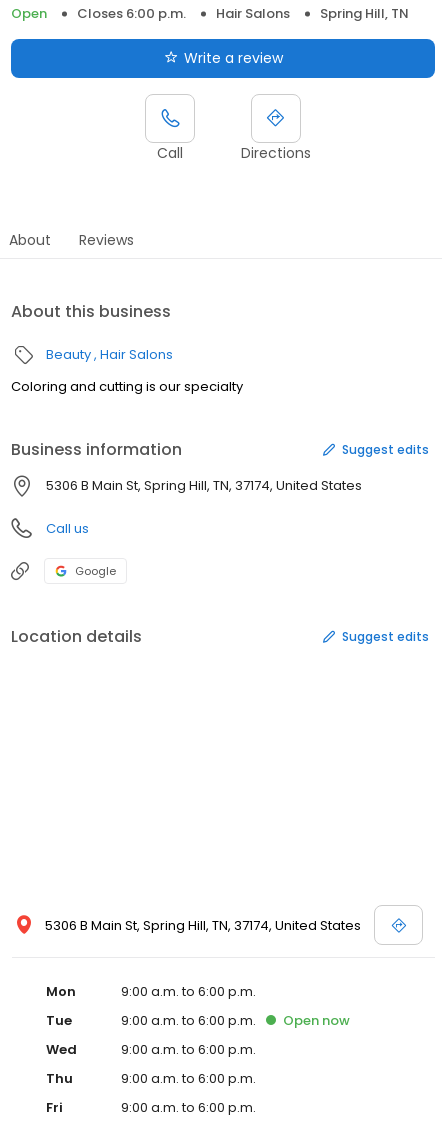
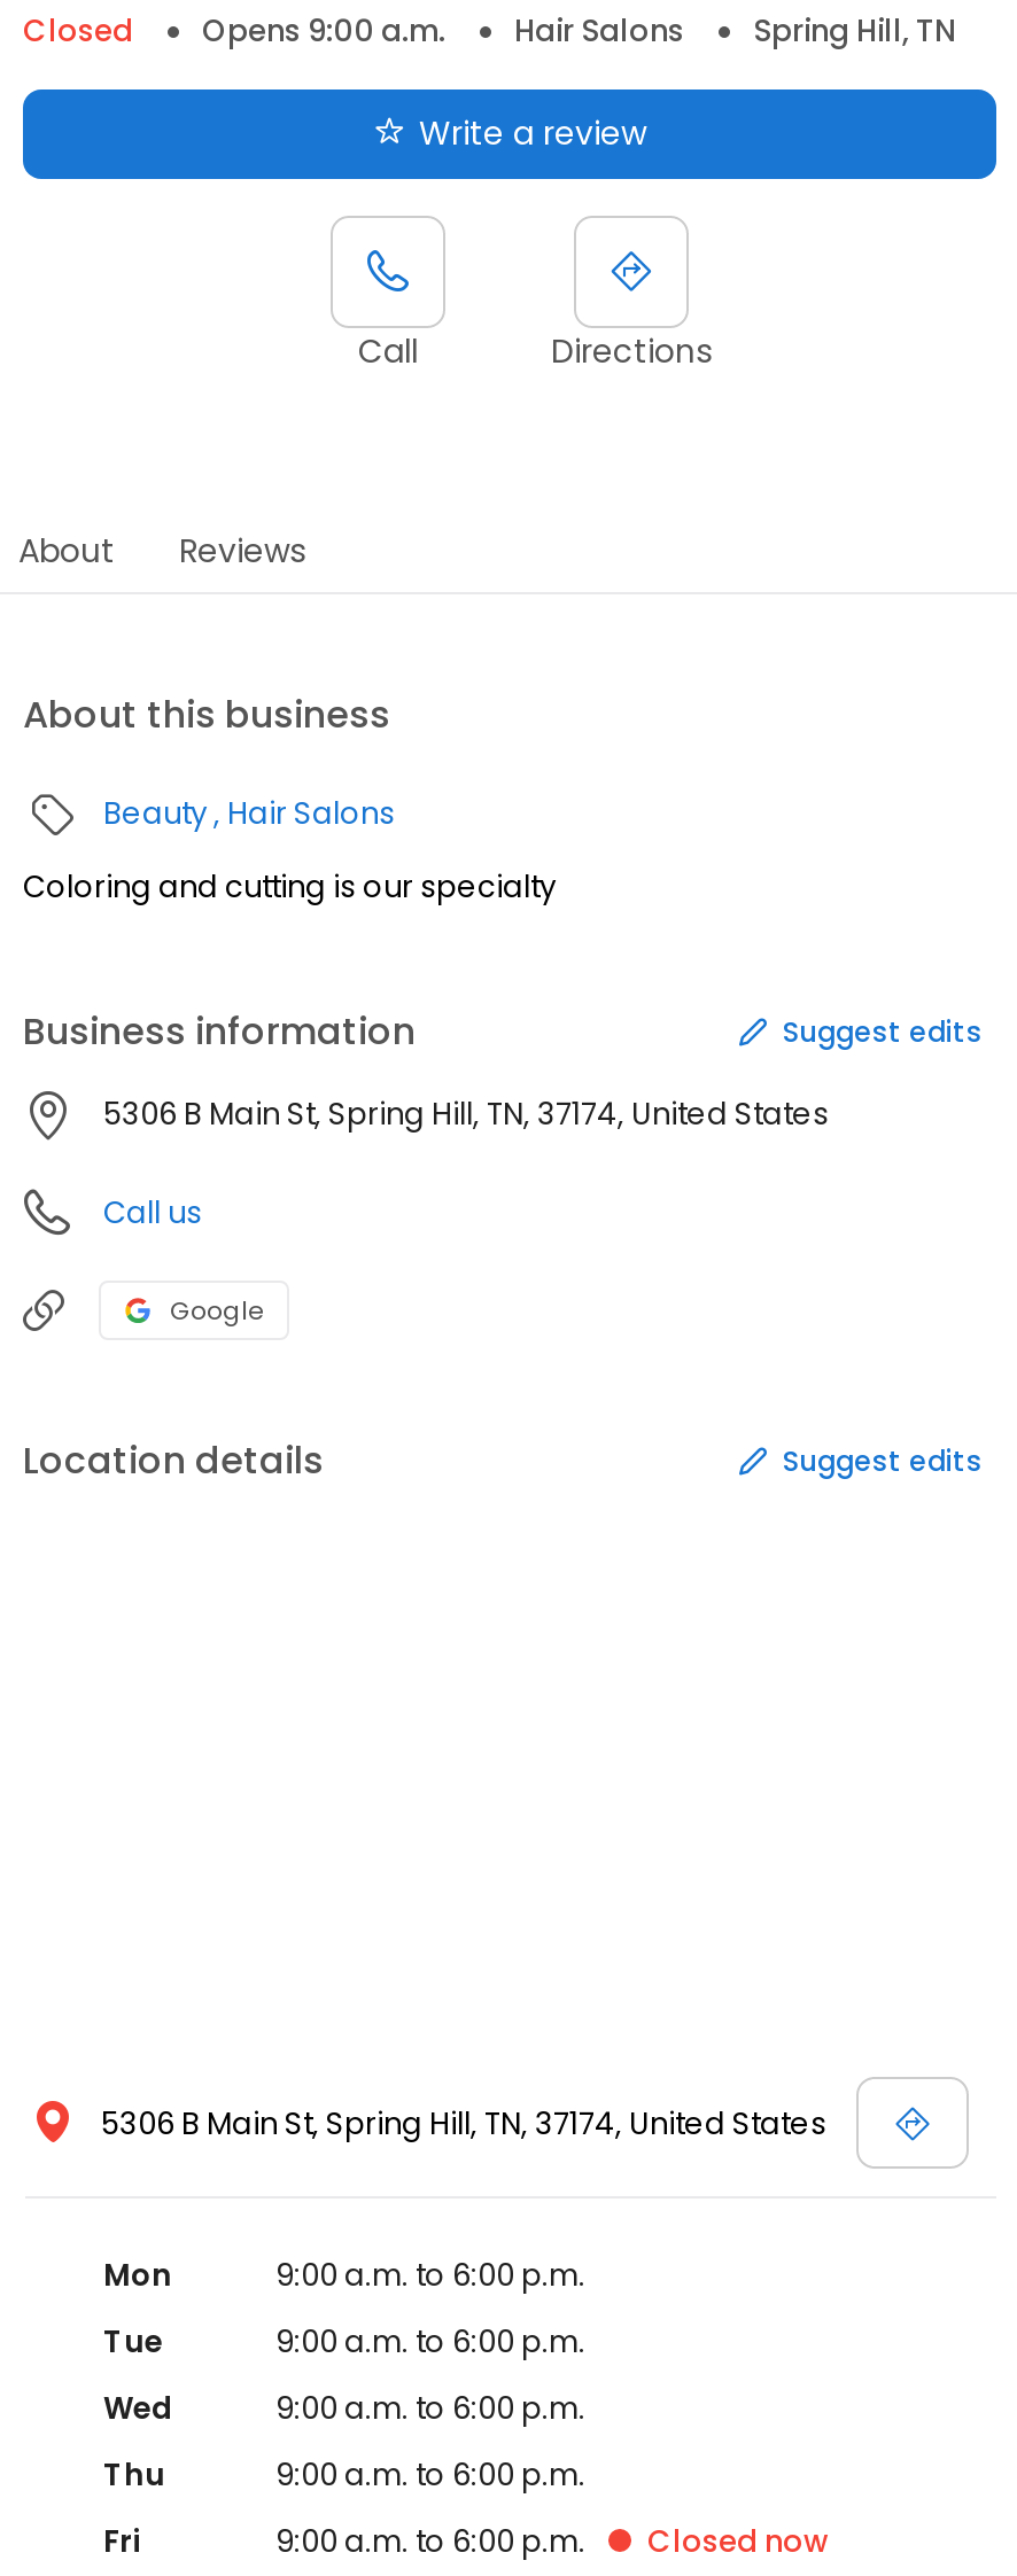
- Open
- Closes 6:00 p.m.
+ Closed
+ Opens 9:00 a.m.

- Open now

+ Closed now
